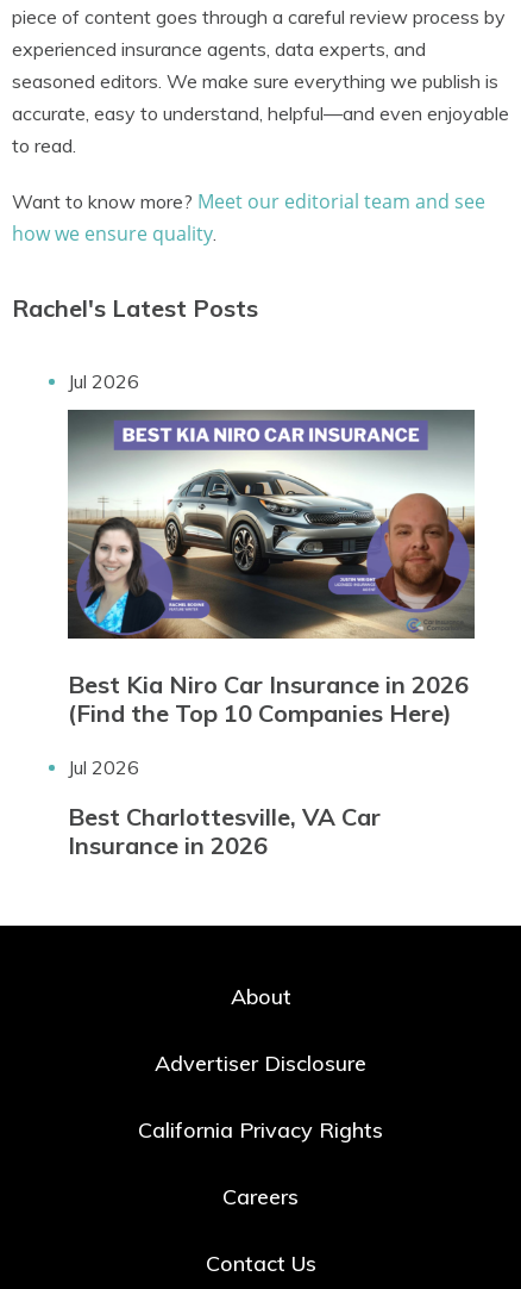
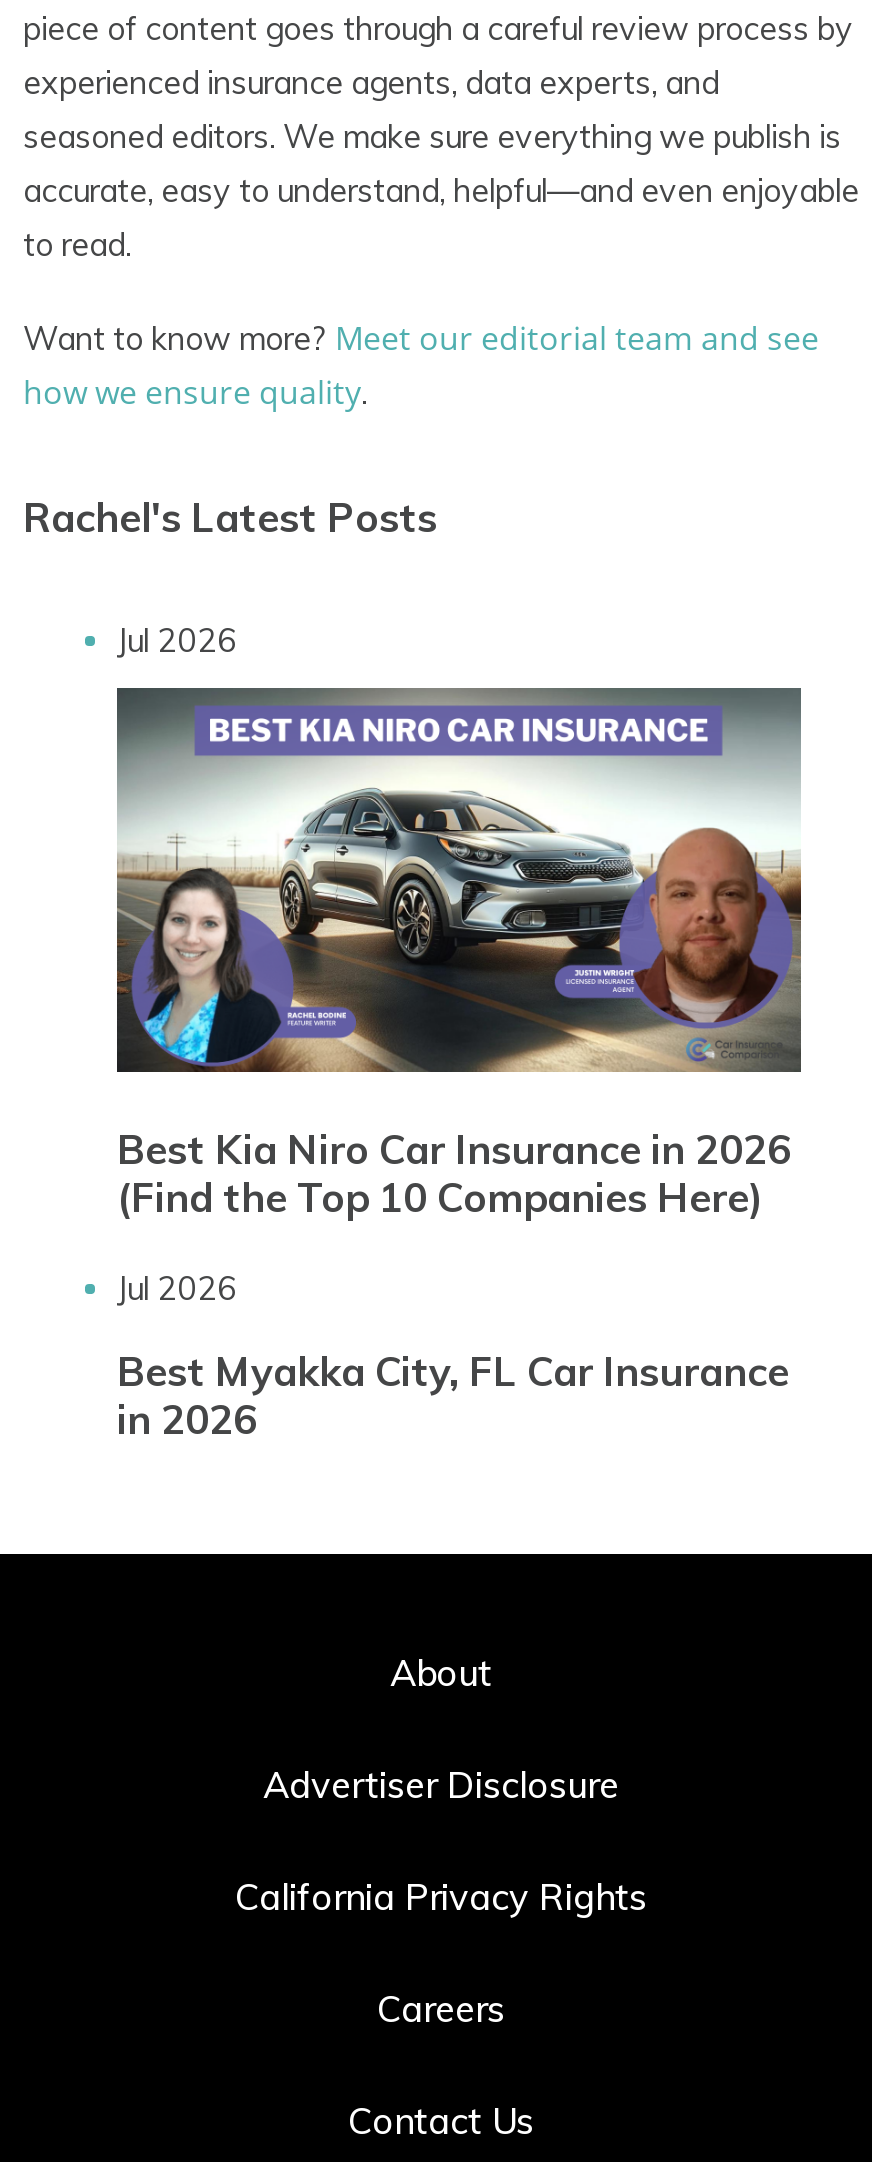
- Best Charlottesville, VA Car
- Insurance in 2026
+ Best Myakka City, FL Car Insurance
+ in 2026
